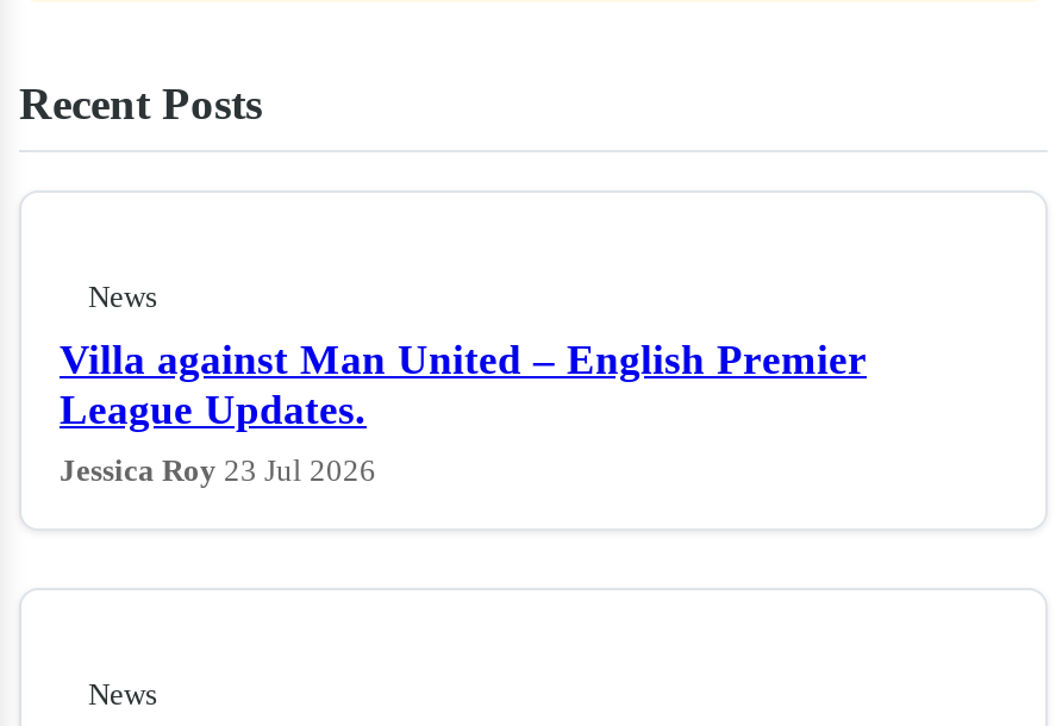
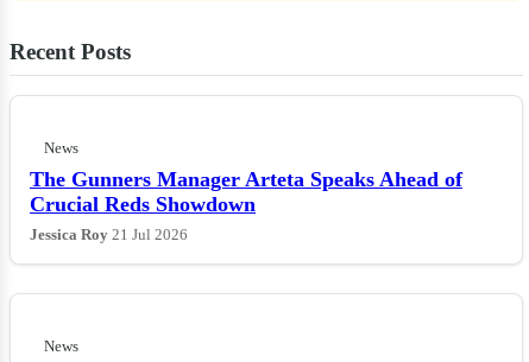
- Villa against Man United – English Premier
- League Updates.
- Jessica Roy 23 Jul 2026
+ The Gunners Manager Arteta Speaks Ahead of
+ Crucial Reds Showdown
+ Jessica Roy 21 Jul 2026
